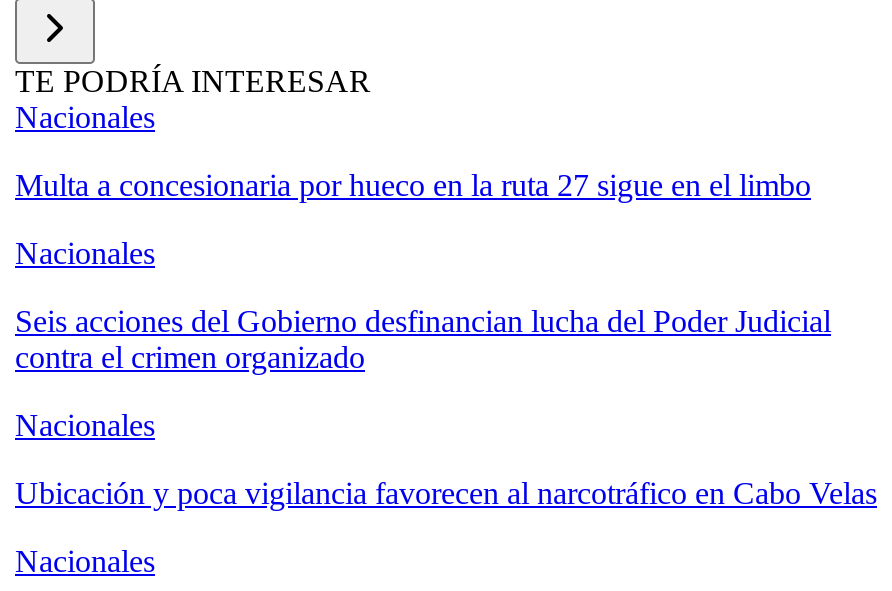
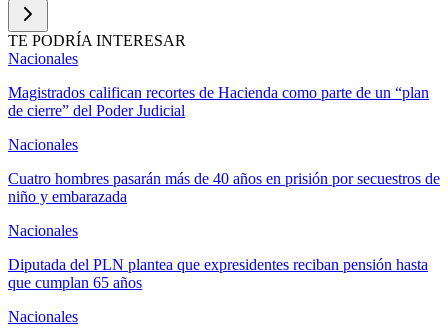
- Multa a concesionaria por hueco en la ruta 27 sigue en el limbo
+ Magistrados califican recortes de Hacienda como parte de un “plan
+ de cierre” del Poder Judicial

- Seis acciones del Gobierno desfinancian lucha del Poder Judicial
- contra el crimen organizado
+ Cuatro hombres pasarán más de 40 años en prisión por secuestros de
+ niño y embarazada

- Ubicación y poca vigilancia favorecen al narcotráfico en Cabo Velas
+ Diputada del PLN plantea que expresidentes reciban pensión hasta
+ que cumplan 65 años
